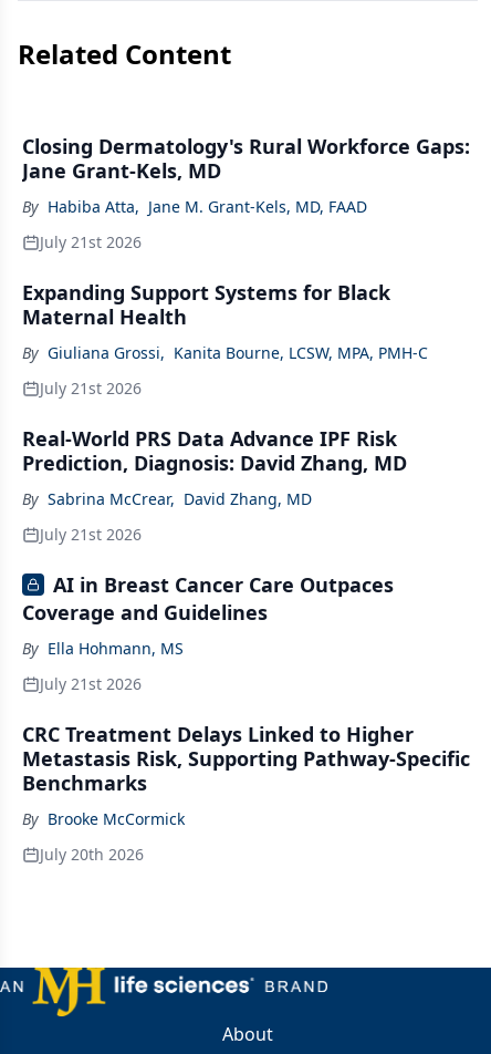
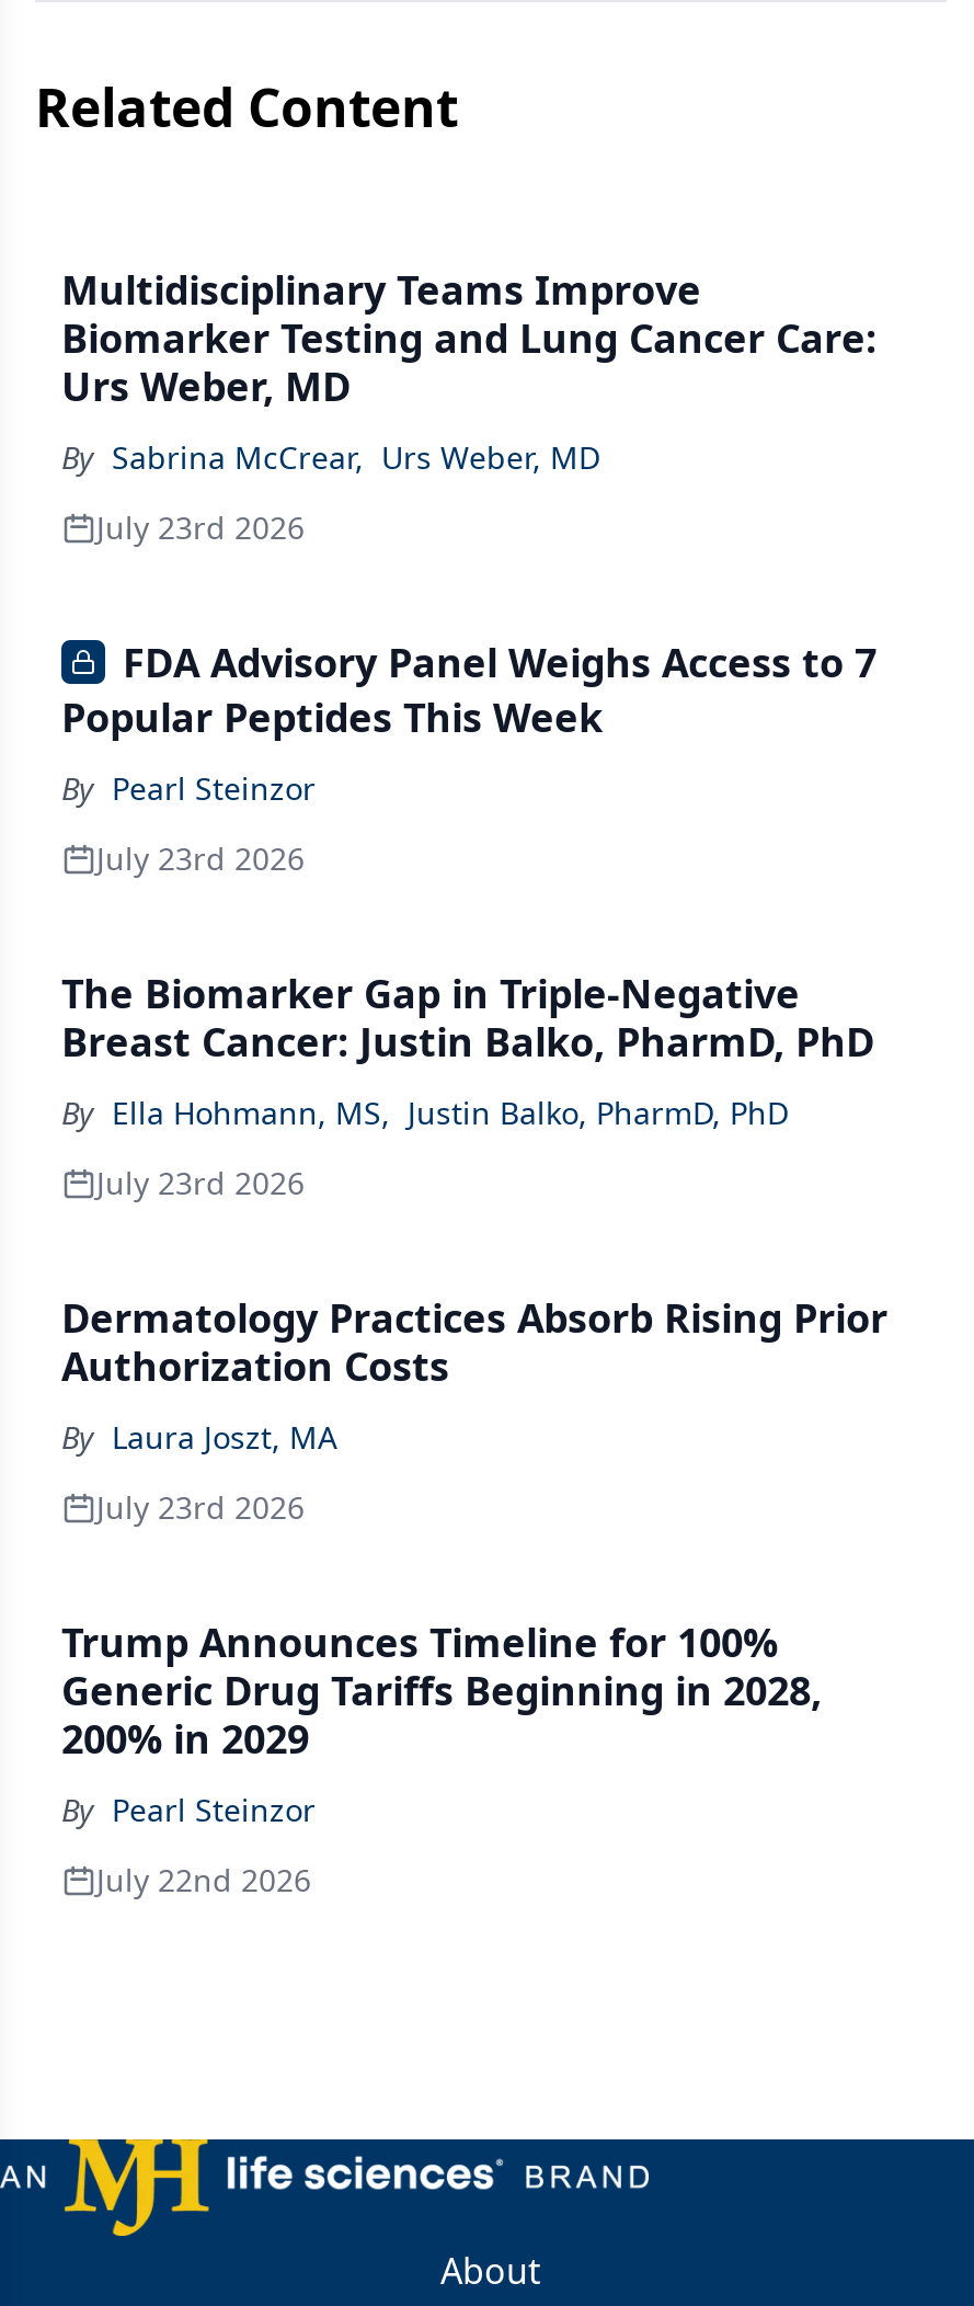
- Closing Dermatology's Rural Workforce Gaps:
- Jane Grant-Kels, MD
+ Multidisciplinary Teams Improve
+ Biomarker Testing and Lung Cancer Care:
+ Urs Weber, MD

- By Habiba Atta, Jane M. Grant-Kels, MD, FAAD
+ By Sabrina McCrear, Urs Weber, MD

- July 21st 2026
+ July 23rd 2026

- Expanding Support Systems for Black
- Maternal Health
+ FDA Advisory Panel Weighs Access to 7
+ Popular Peptides This Week

- By Giuliana Grossi, Kanita Bourne, LCSW, MPA, PMH-C
+ By Pearl Steinzor

- July 21st 2026
+ July 23rd 2026

- Real-World PRS Data Advance IPF Risk
- Prediction, Diagnosis: David Zhang, MD
+ The Biomarker Gap in Triple-Negative
+ Breast Cancer: Justin Balko, PharmD, PhD

- By Sabrina McCrear, David Zhang, MD
+ By Ella Hohmann, MS, Justin Balko, PharmD, PhD

- July 21st 2026
+ July 23rd 2026

- AI in Breast Cancer Care Outpaces
- Coverage and Guidelines
+ Dermatology Practices Absorb Rising Prior
+ Authorization Costs

- By Ella Hohmann, MS
+ By Laura Joszt, MA

- July 21st 2026
+ July 23rd 2026

- CRC Treatment Delays Linked to Higher
- Metastasis Risk, Supporting Pathway-Specific
- Benchmarks
+ Trump Announces Timeline for 100%
+ Generic Drug Tariffs Beginning in 2028,
+ 200% in 2029

- By Brooke McCormick
+ By Pearl Steinzor

- July 20th 2026
+ July 22nd 2026
